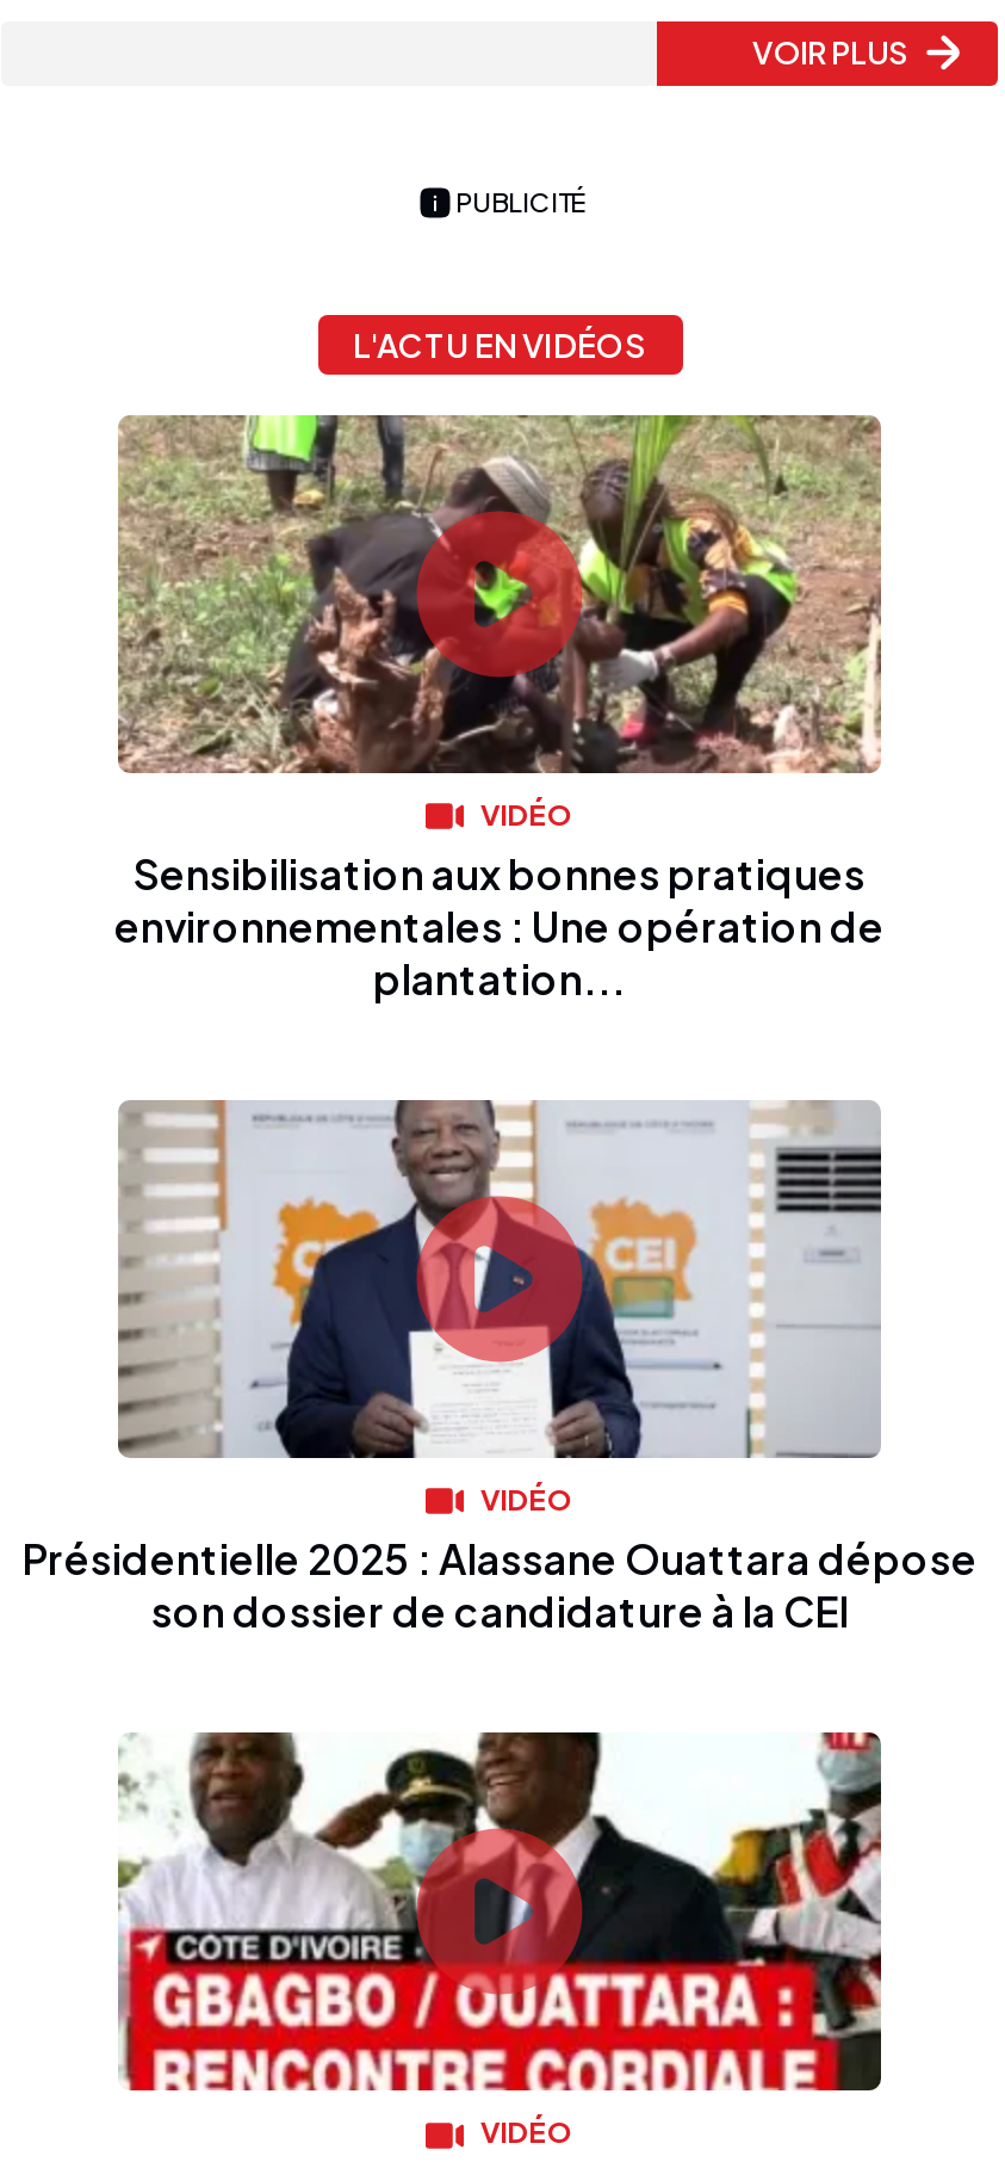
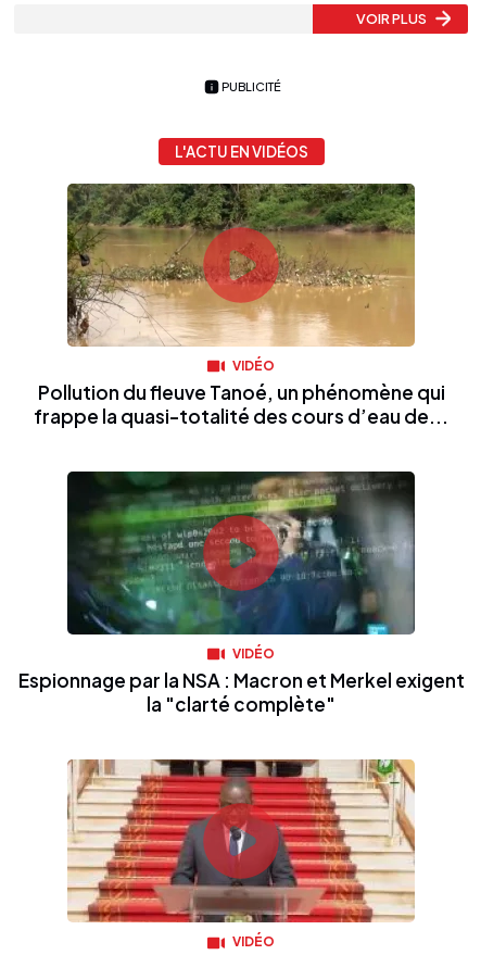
- [image]
- Sensibilisation aux bonnes pratiques
- environnementales : Une opération de
- plantation...
+ [image]
+ Pollution du fleuve Tanoé, un phénomène qui
+ frappe la quasi-totalité des cours d’eau de...

- [image]
- Présidentielle 2025 : Alassane Ouattara dépose
- son dossier de candidature à la CEI
+ [image]
+ Espionnage par la NSA : Macron et Merkel exigent
+ la "clarté complète"

- [image]
+ [image]
